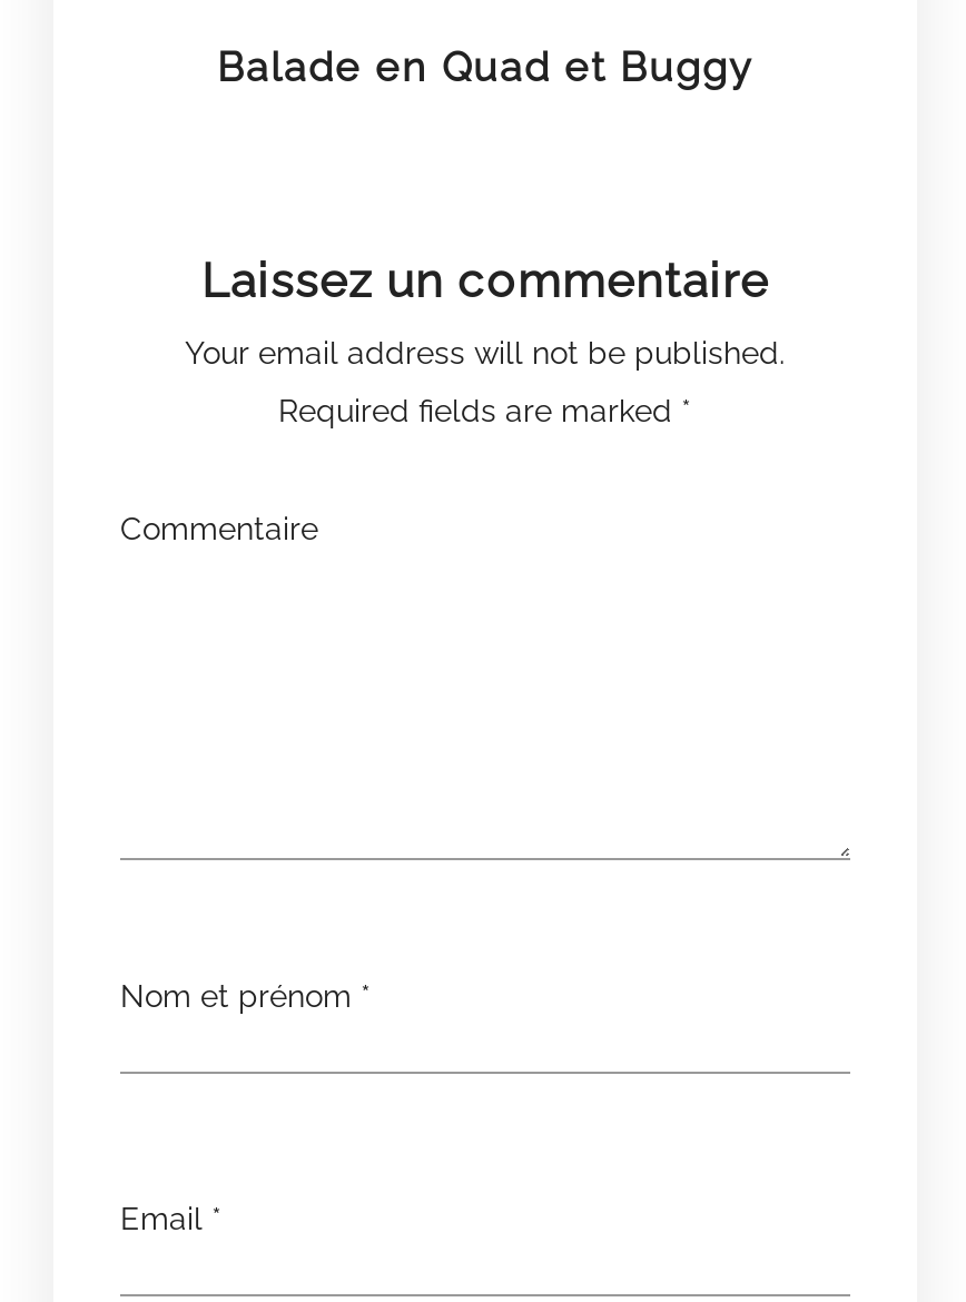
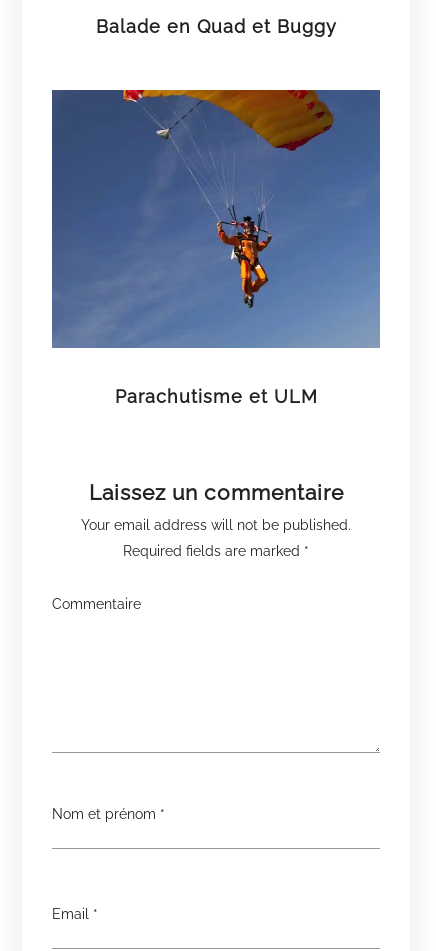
+ [image]
+ Parachutisme et ULM
